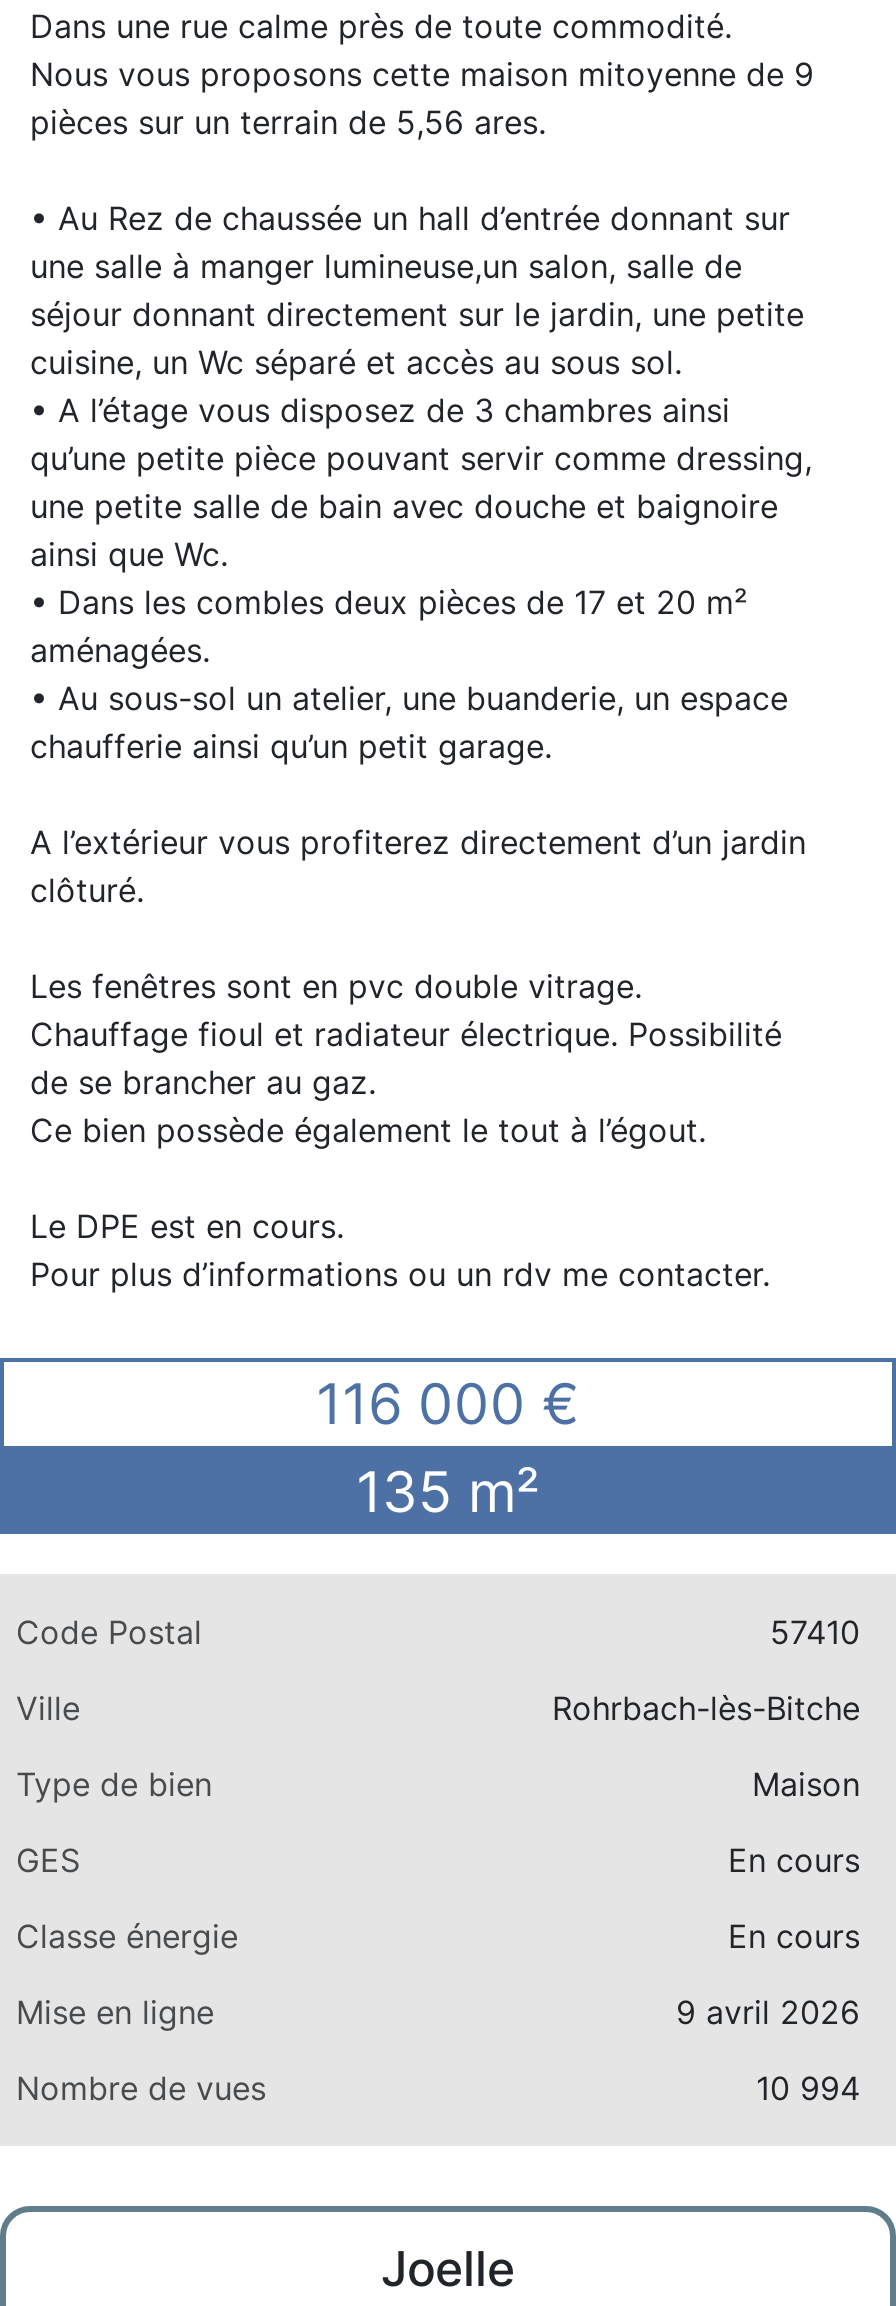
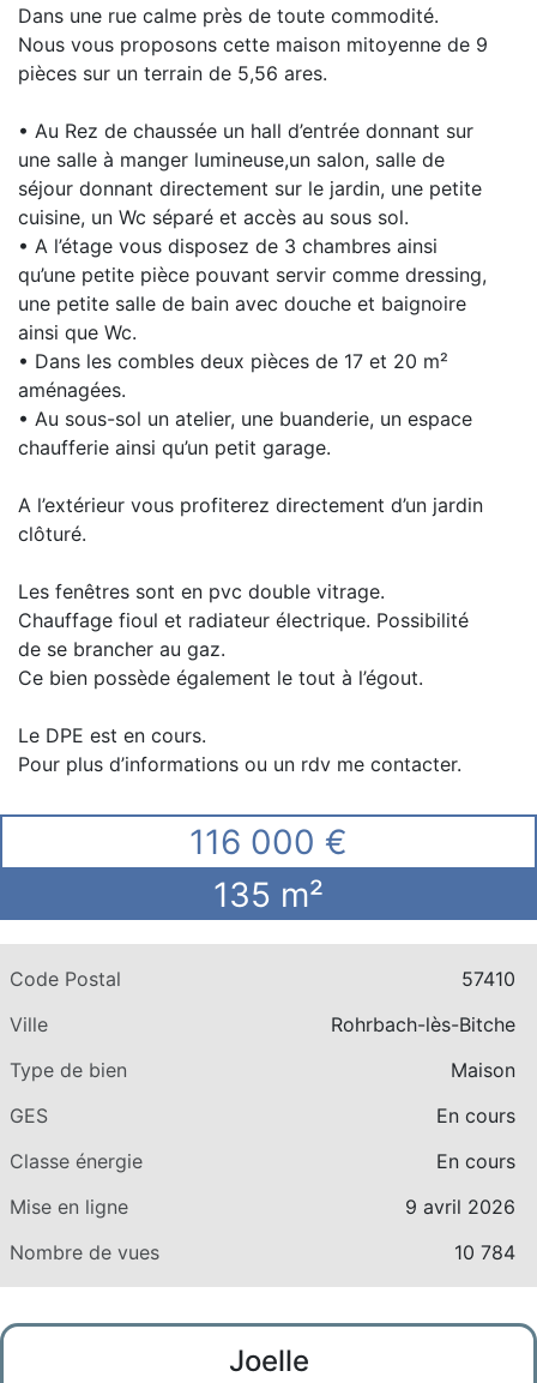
- 10 994
+ 10 784
